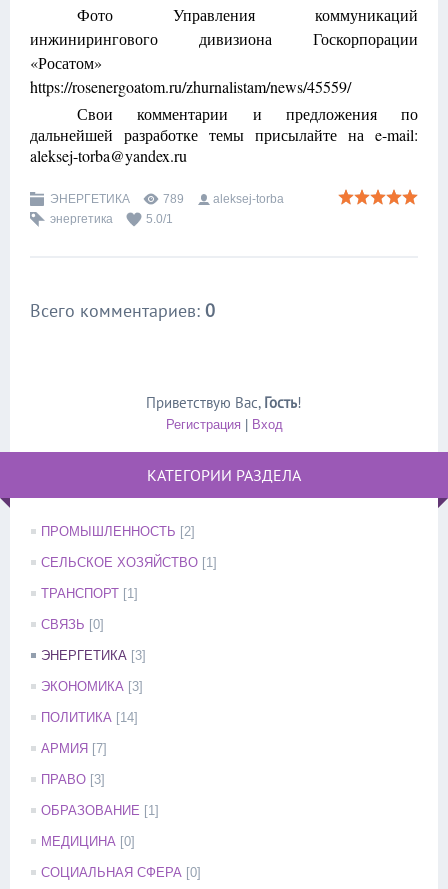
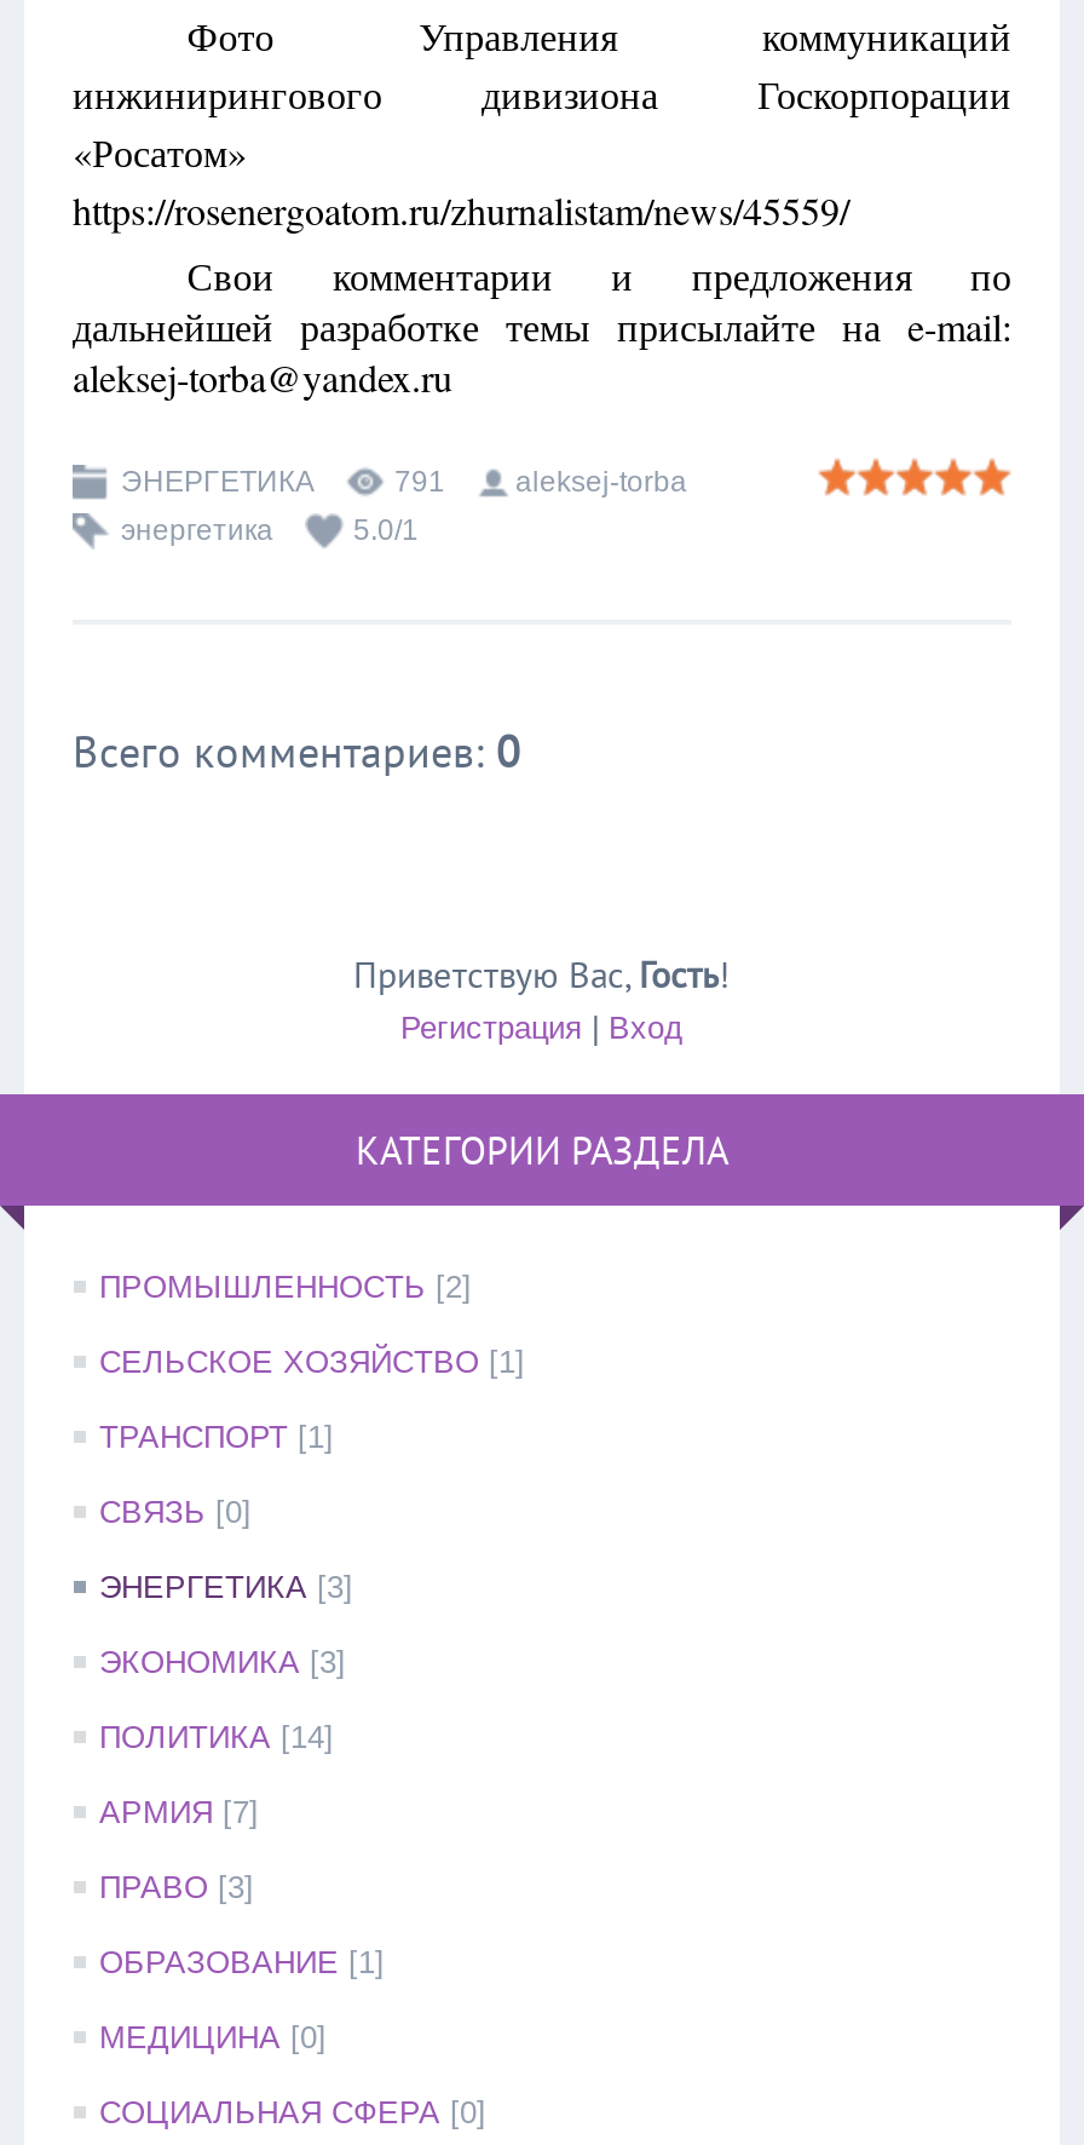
- 789
+ 791
